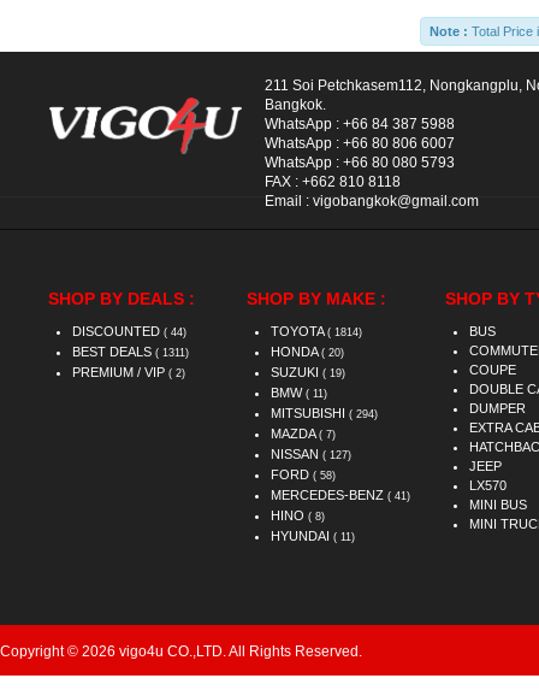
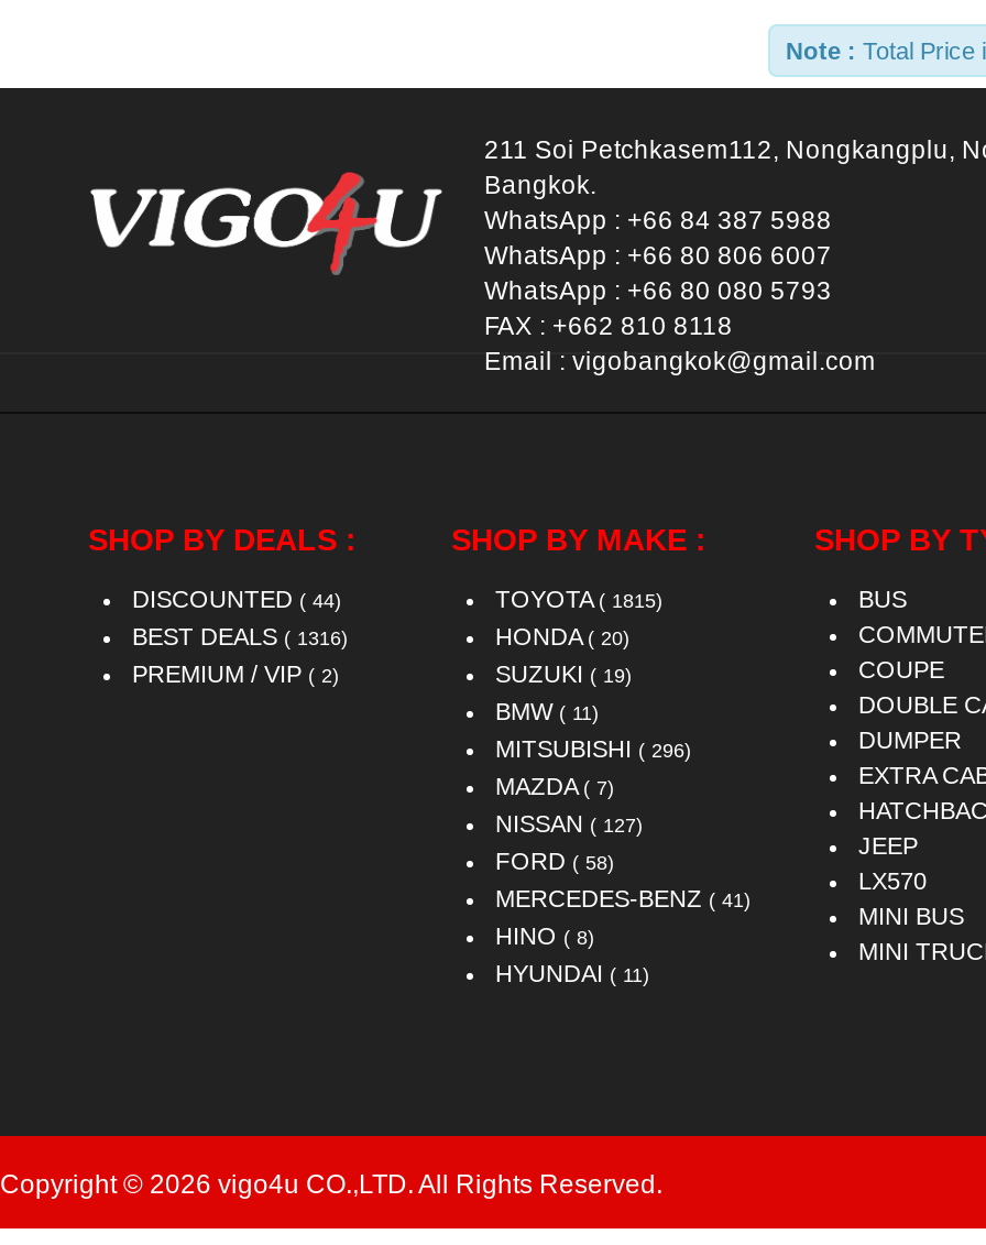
- TOYOTA ( 1814)
+ TOYOTA ( 1815)

- BEST DEALS ( 1311)
+ BEST DEALS ( 1316)

- MITSUBISHI ( 294)
+ MITSUBISHI ( 296)
